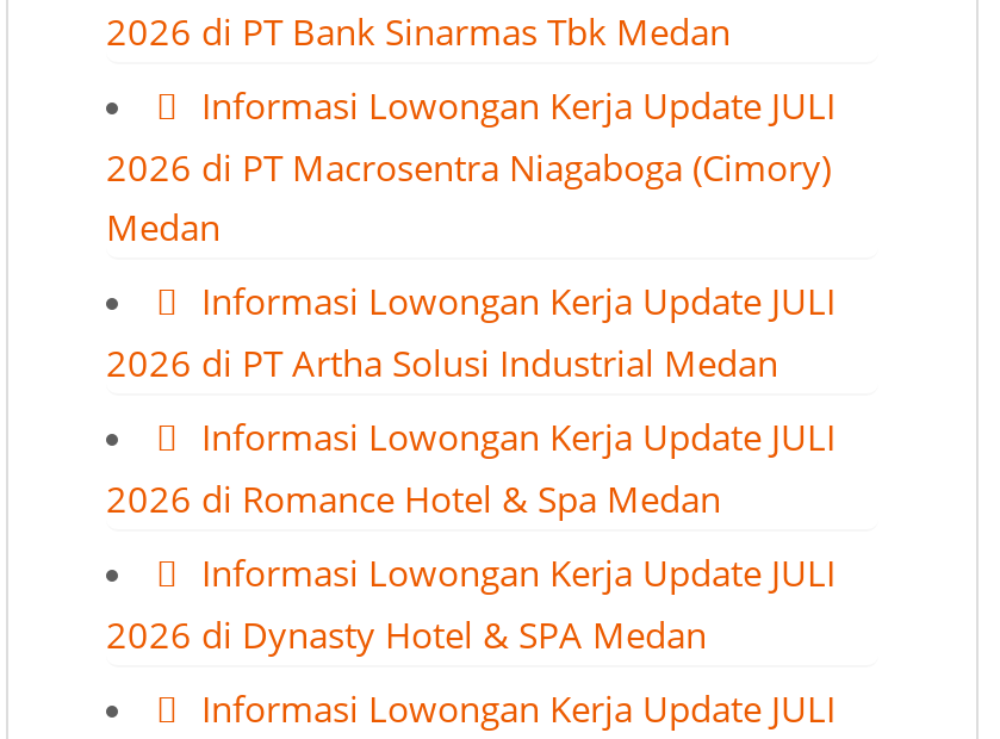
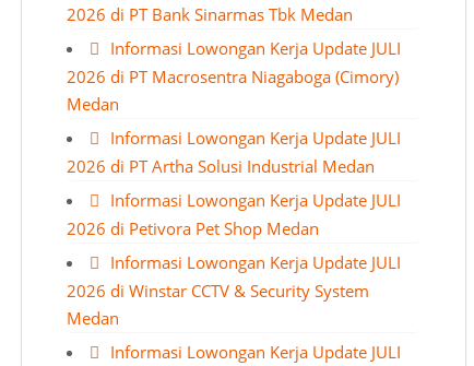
- 2026 di Romance Hotel & Spa Medan
+ 2026 di Petivora Pet Shop Medan

- 2026 di Dynasty Hotel & SPA Medan
+ 2026 di Winstar CCTV & Security System
+ Medan
